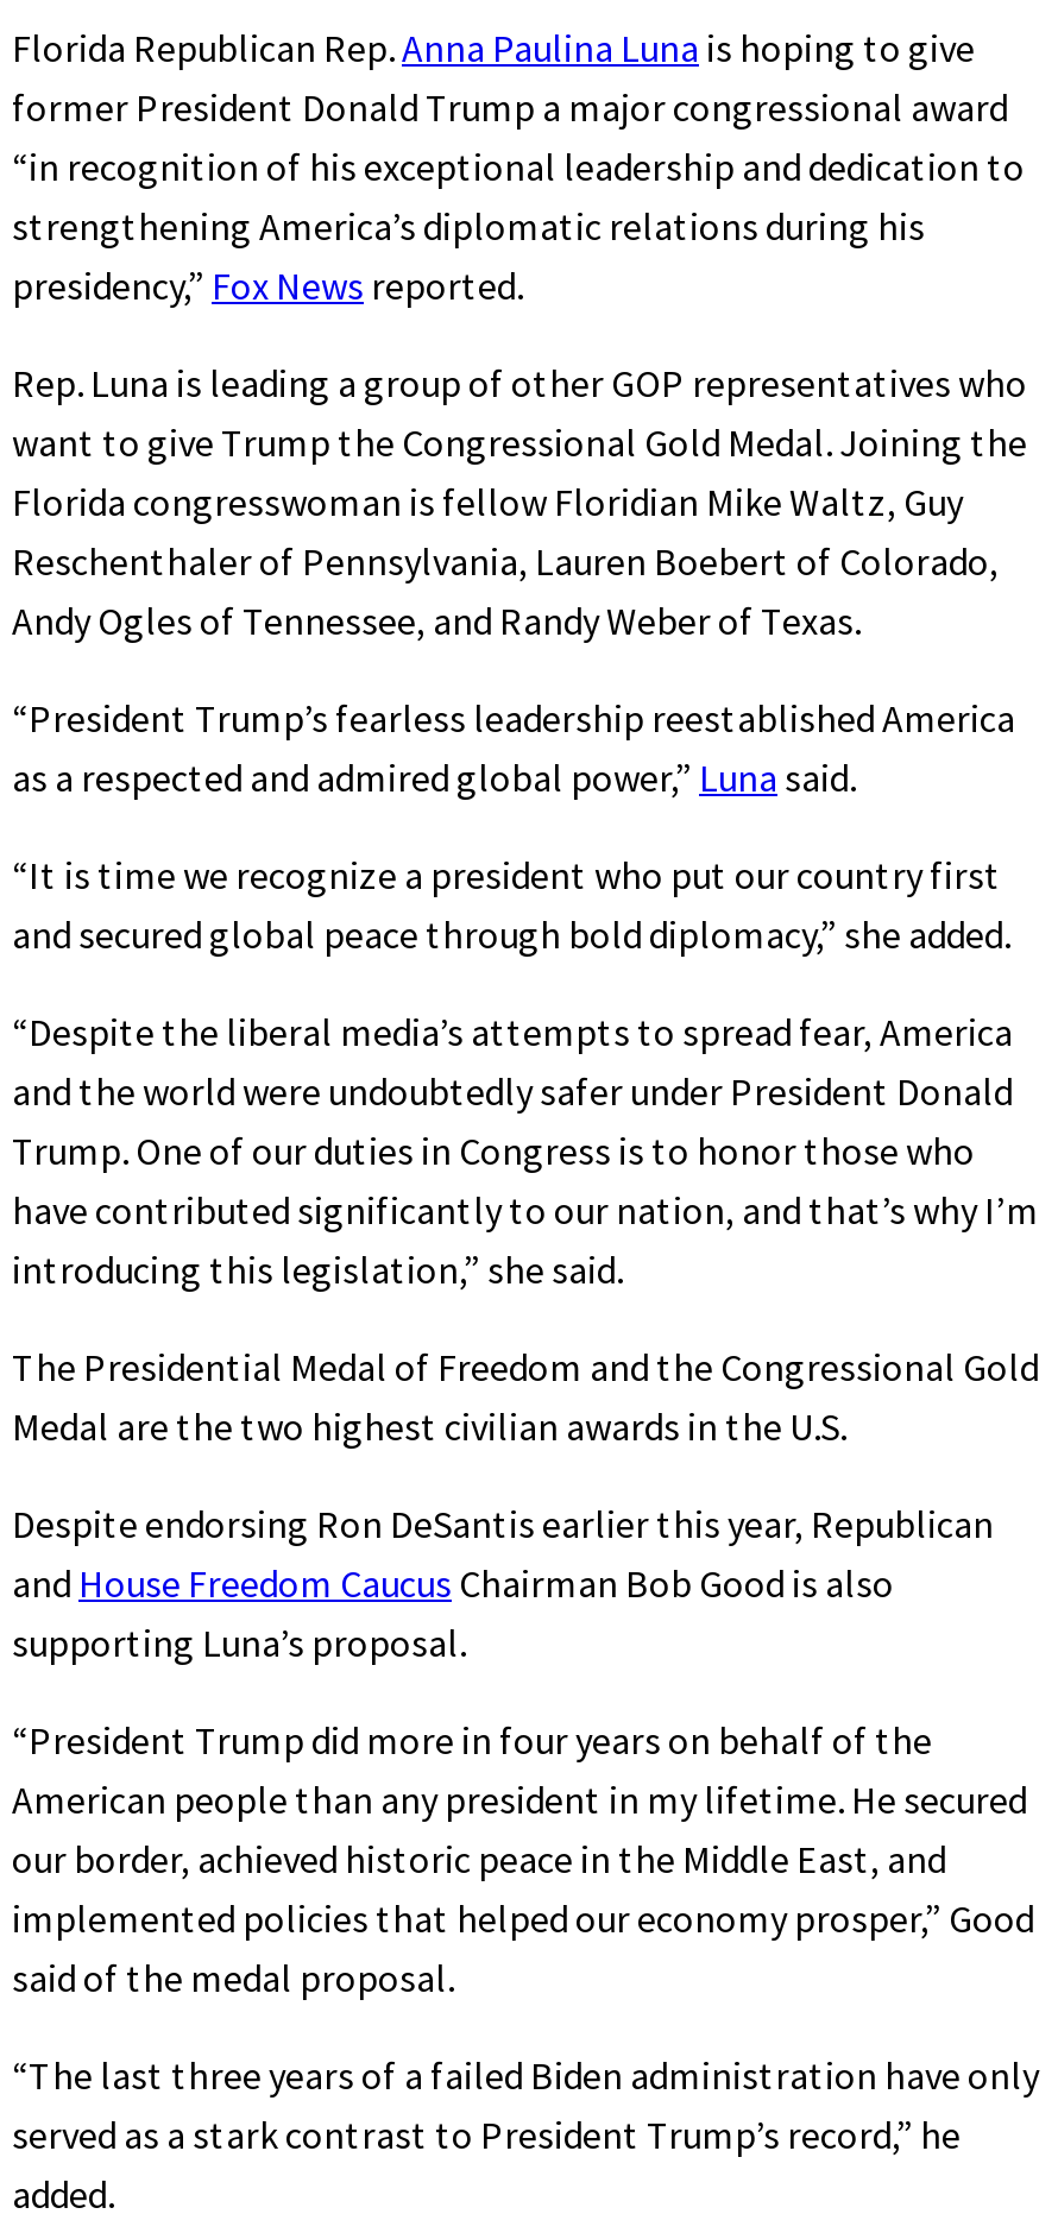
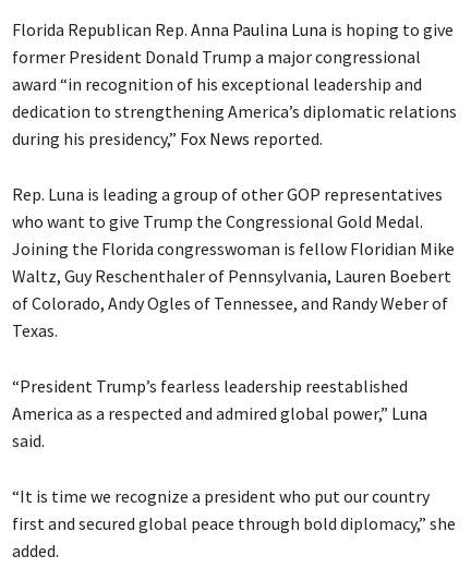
- former President Donald Trump a major congressional award
- “in recognition of his exceptional leadership and dedication to
- strengthening America’s diplomatic relations during his
- presidency,” Fox News reported.
- Rep. Luna is leading a group of other GOP representatives who
- want to give Trump the Congressional Gold Medal. Joining the
- Florida congresswoman is fellow Floridian Mike Waltz, Guy
- Reschenthaler of Pennsylvania, Lauren Boebert of Colorado,
- Andy Ogles of Tennessee, and Randy Weber of Texas.
- “President Trump’s fearless leadership reestablished America
- as a respected and admired global power,” Luna said.
- “It is time we recognize a president who put our country first
- and secured global peace through bold diplomacy,” she added.
- “Despite the liberal media’s attempts to spread fear, America
- and the world were undoubtedly safer under President Donald
- Trump. One of our duties in Congress is to honor those who
- have contributed significantly to our nation, and that’s why I’m
- introducing this legislation,” she said.
- The Presidential Medal of Freedom and the Congressional Gold
- Medal are the two highest civilian awards in the U.S.
- Despite endorsing Ron DeSantis earlier this year, Republican
- and House Freedom Caucus Chairman Bob Good is also
- supporting Luna’s proposal.
- “President Trump did more in four years on behalf of the
- American people than any president in my lifetime. He secured
- our border, achieved historic peace in the Middle East, and
- implemented policies that helped our economy prosper,” Good
- said of the medal proposal.
- “The last three years of a failed Biden administration have only
- served as a stark contrast to President Trump’s record,” he
+ former President Donald Trump a major congressional
+ award “in recognition of his exceptional leadership and
+ dedication to strengthening America’s diplomatic relations
+ during his presidency,” Fox News reported.
+ Rep. Luna is leading a group of other GOP representatives
+ who want to give Trump the Congressional Gold Medal.
+ Joining the Florida congresswoman is fellow Floridian Mike
+ Waltz, Guy Reschenthaler of Pennsylvania, Lauren Boebert
+ of Colorado, Andy Ogles of Tennessee, and Randy Weber of
+ Texas.
+ “President Trump’s fearless leadership reestablished
+ America as a respected and admired global power,” Luna
+ said.
+ “It is time we recognize a president who put our country
+ first and secured global peace through bold diplomacy,” she
